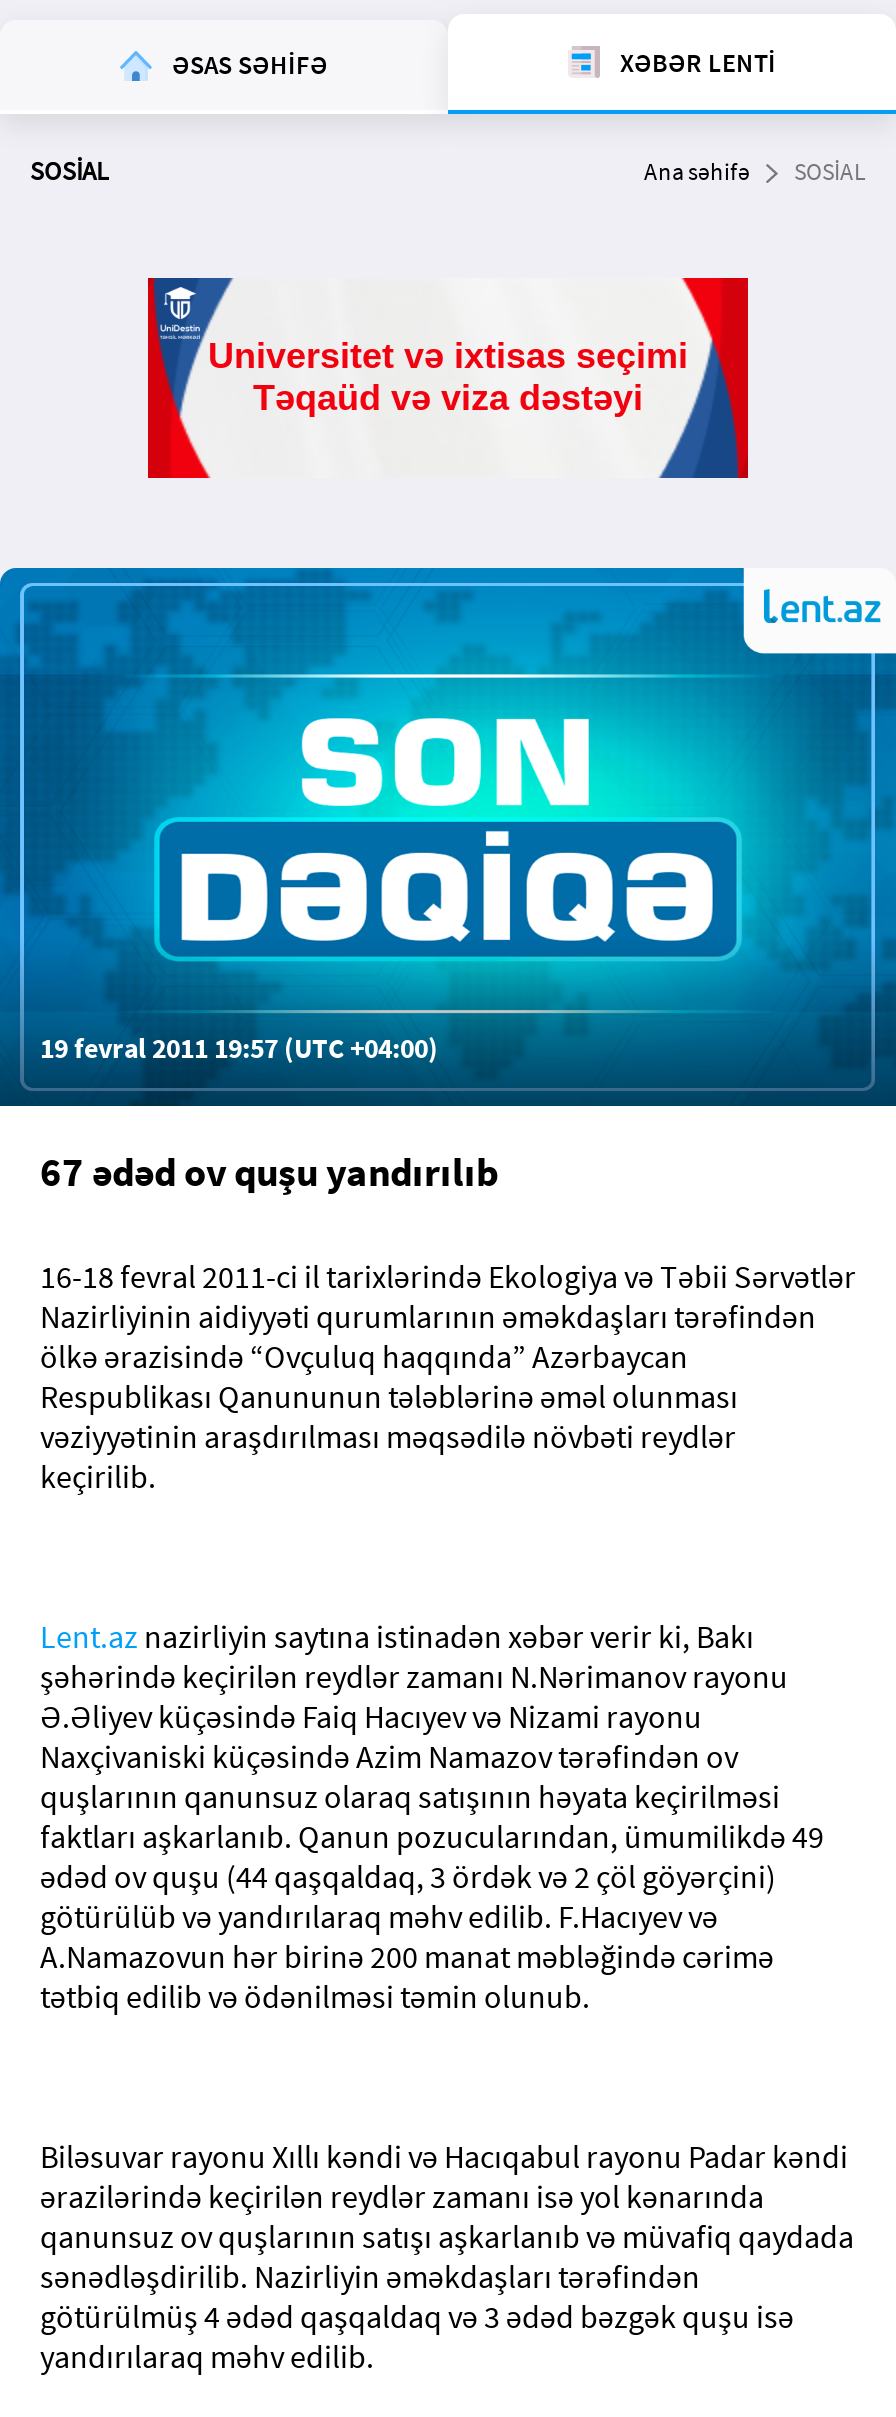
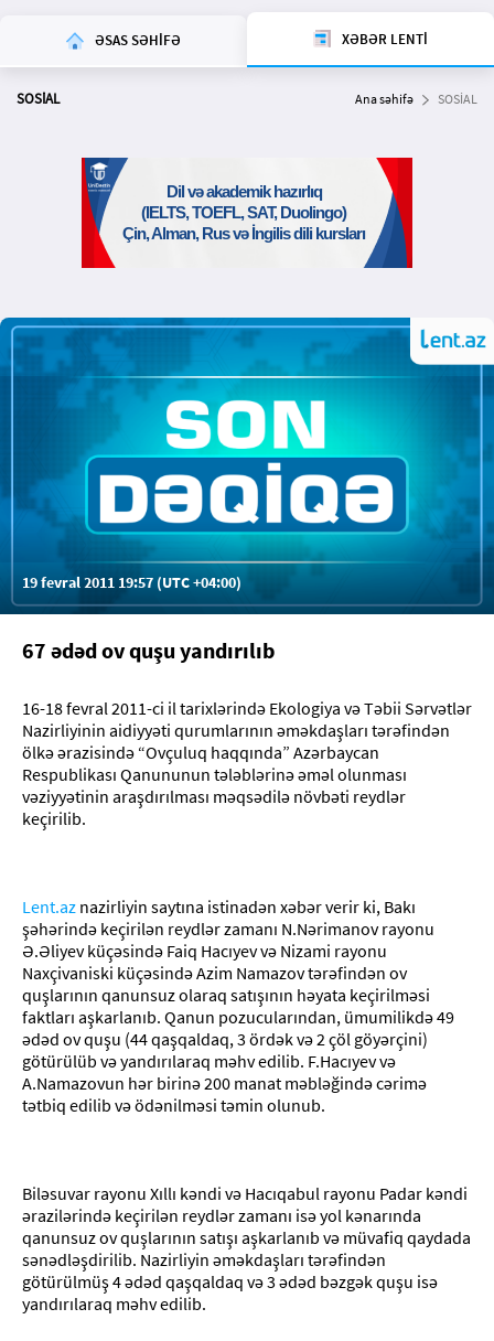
- [image]
+ [image]
